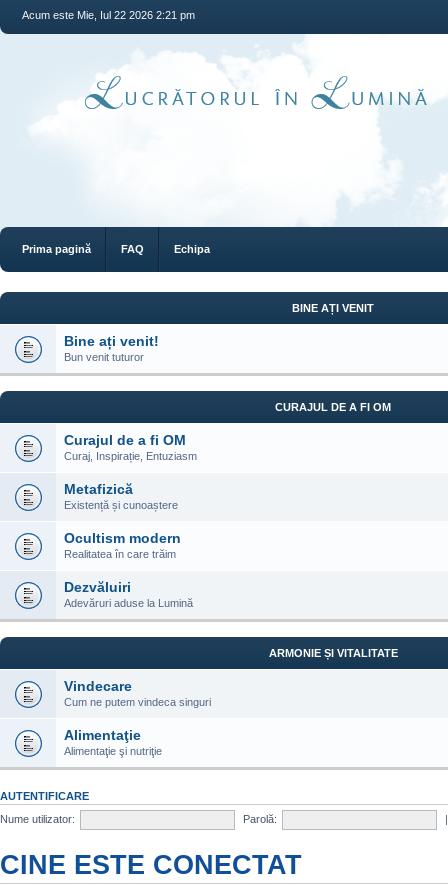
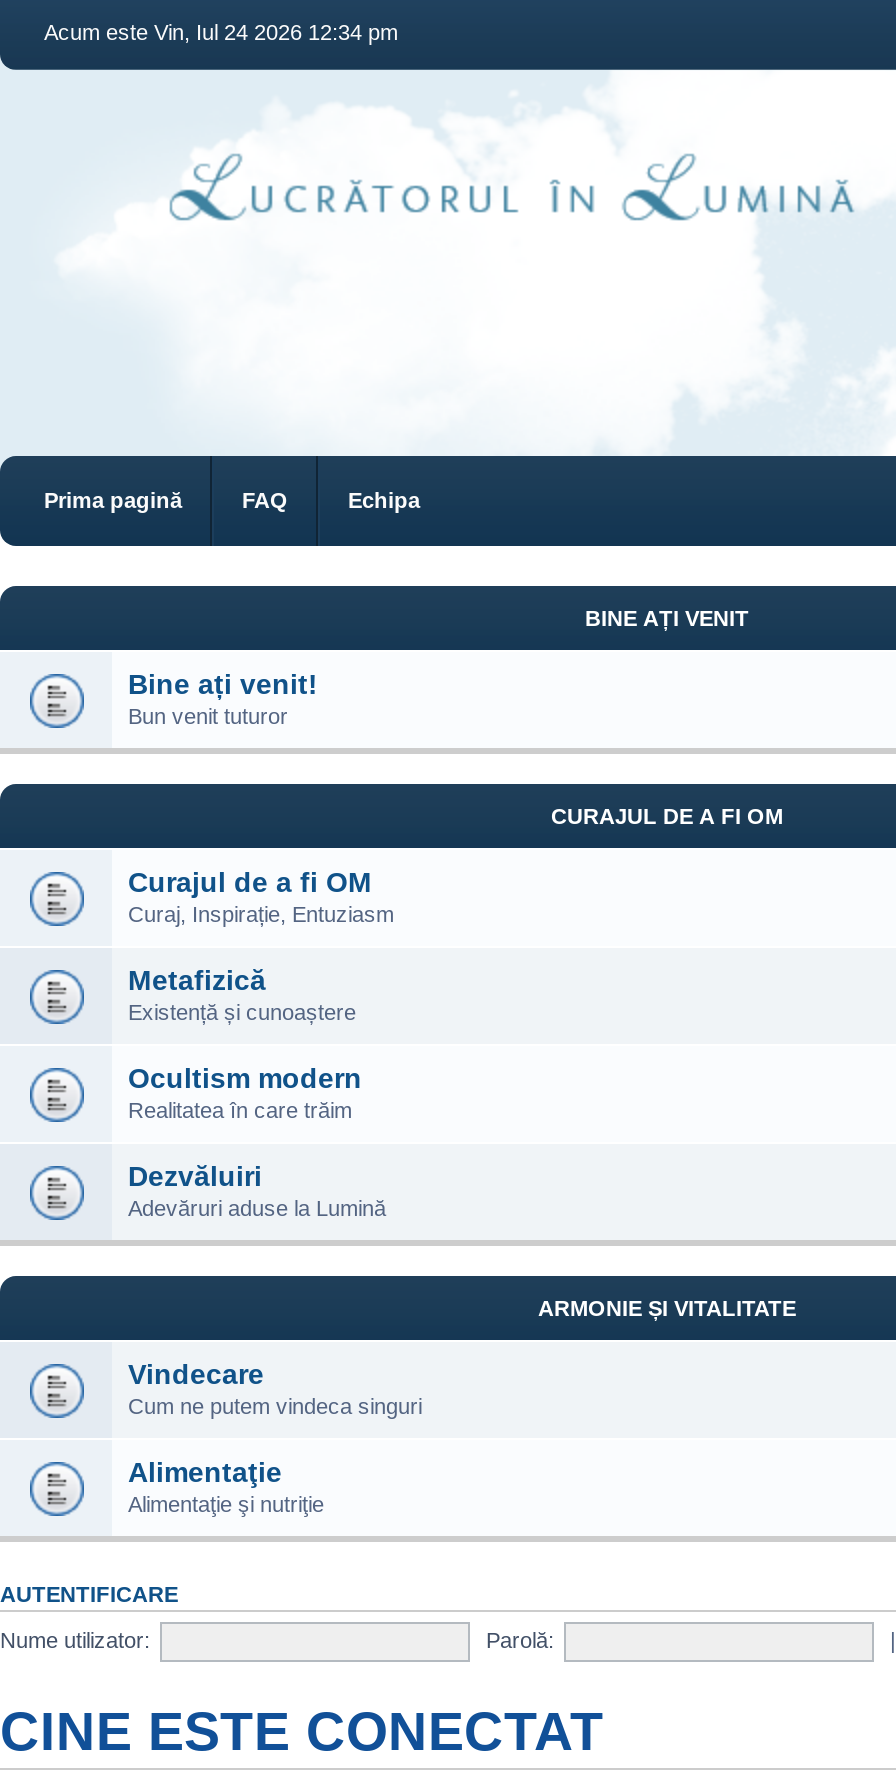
- Acum este Mie, Iul 22 2026 2:21 pm
+ Acum este Vin, Iul 24 2026 12:34 pm
